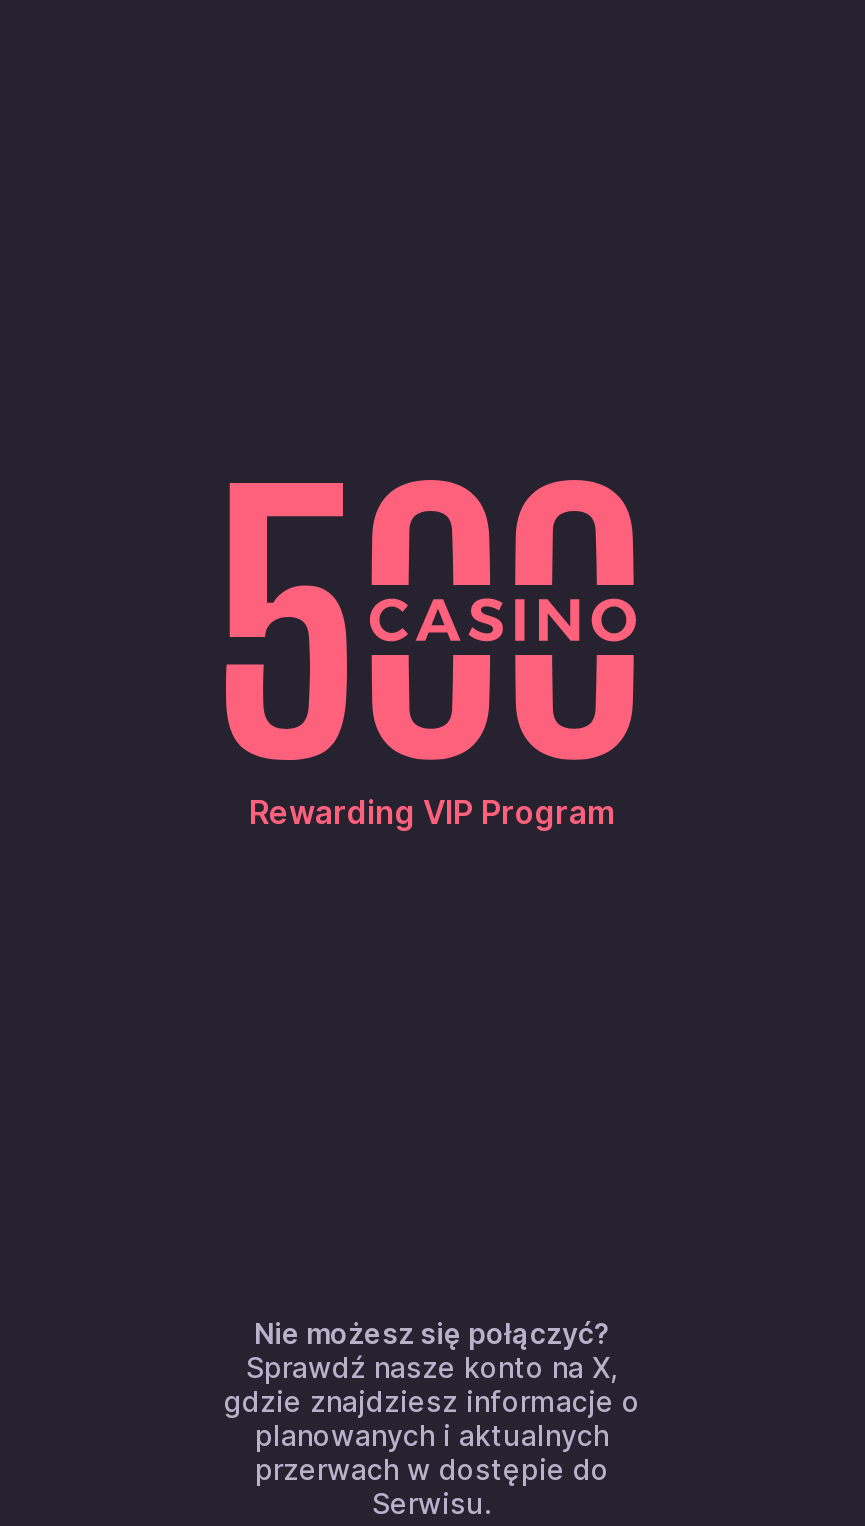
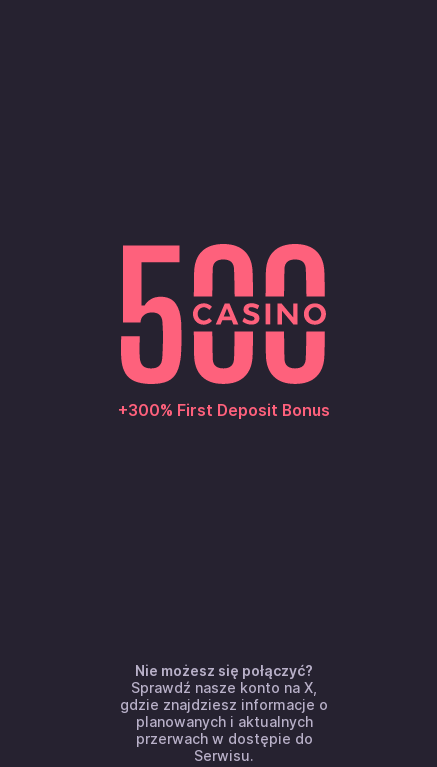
- Rewarding VIP Program
+ +300% First Deposit Bonus
